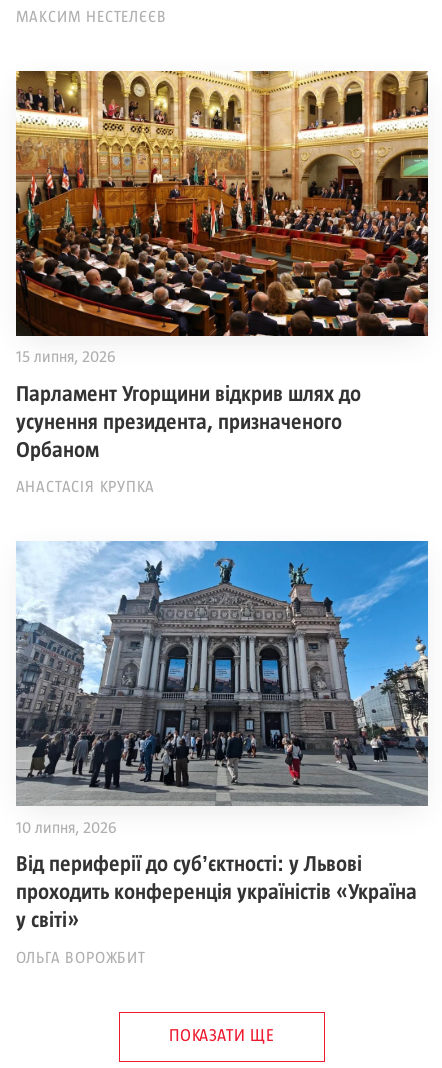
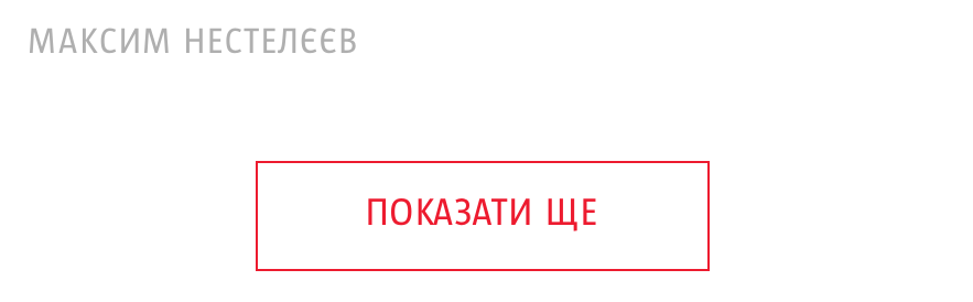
- [image]
- 15 липня, 2026
- Парламент Угорщини відкрив шлях до
- усунення президента, призначеного
- Орбаном
- АНАСТАСІЯ КРУПКА

- [image]
- 10 липня, 2026
- Від периферії до субʼєктності: у Львові
- проходить конференція україністів «Україна
- у світі»
- ОЛЬГА ВОРОЖБИТ
